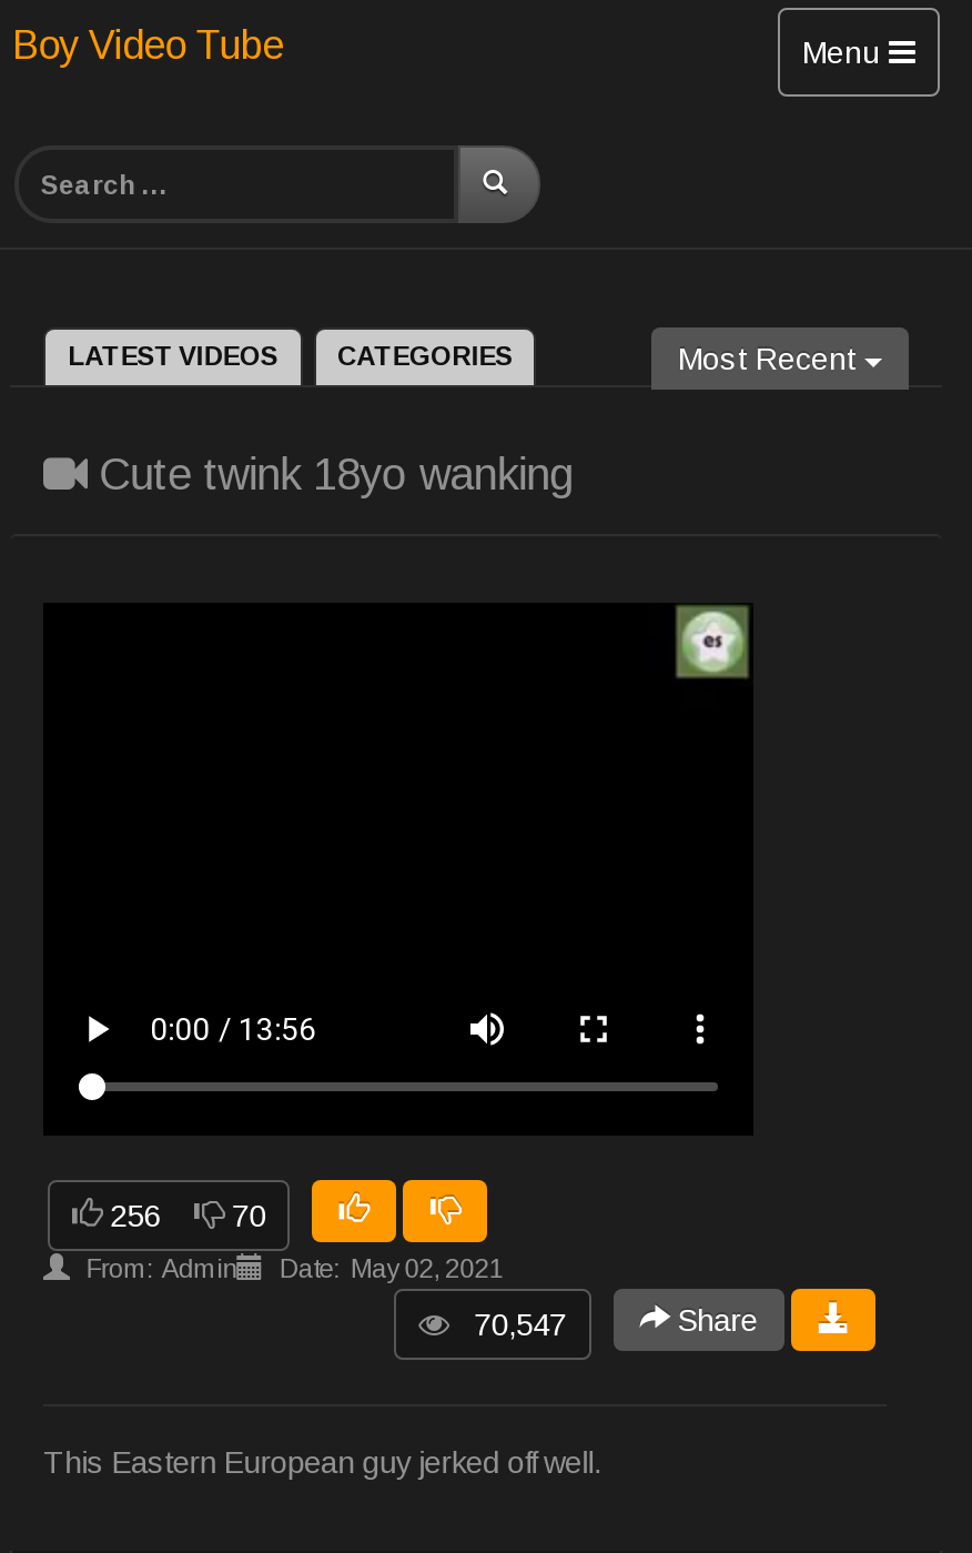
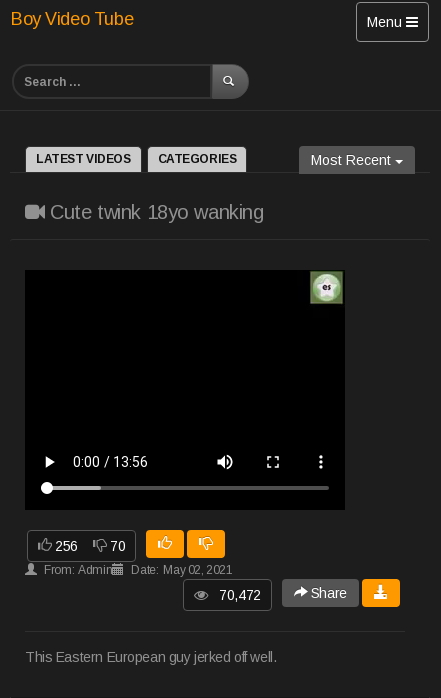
- 70,547
+ 70,472
